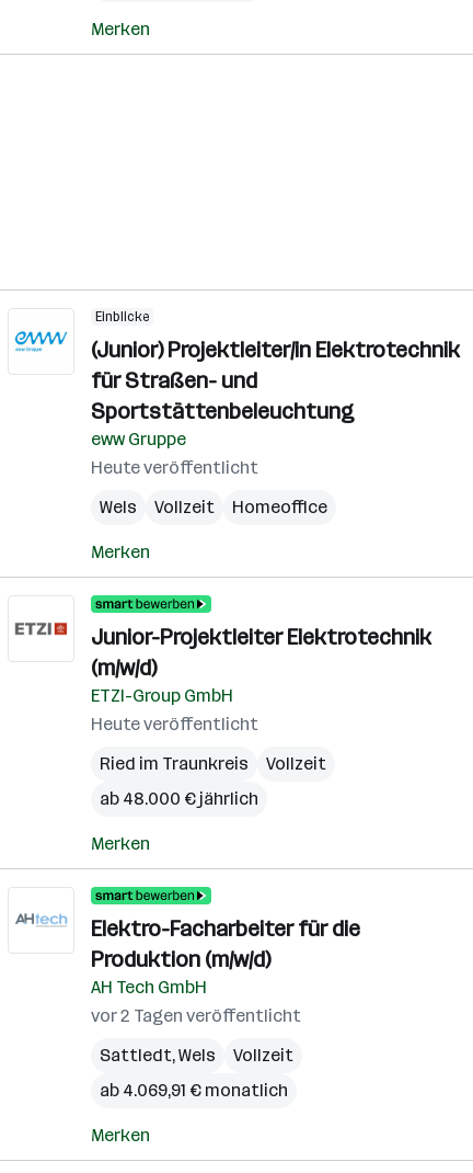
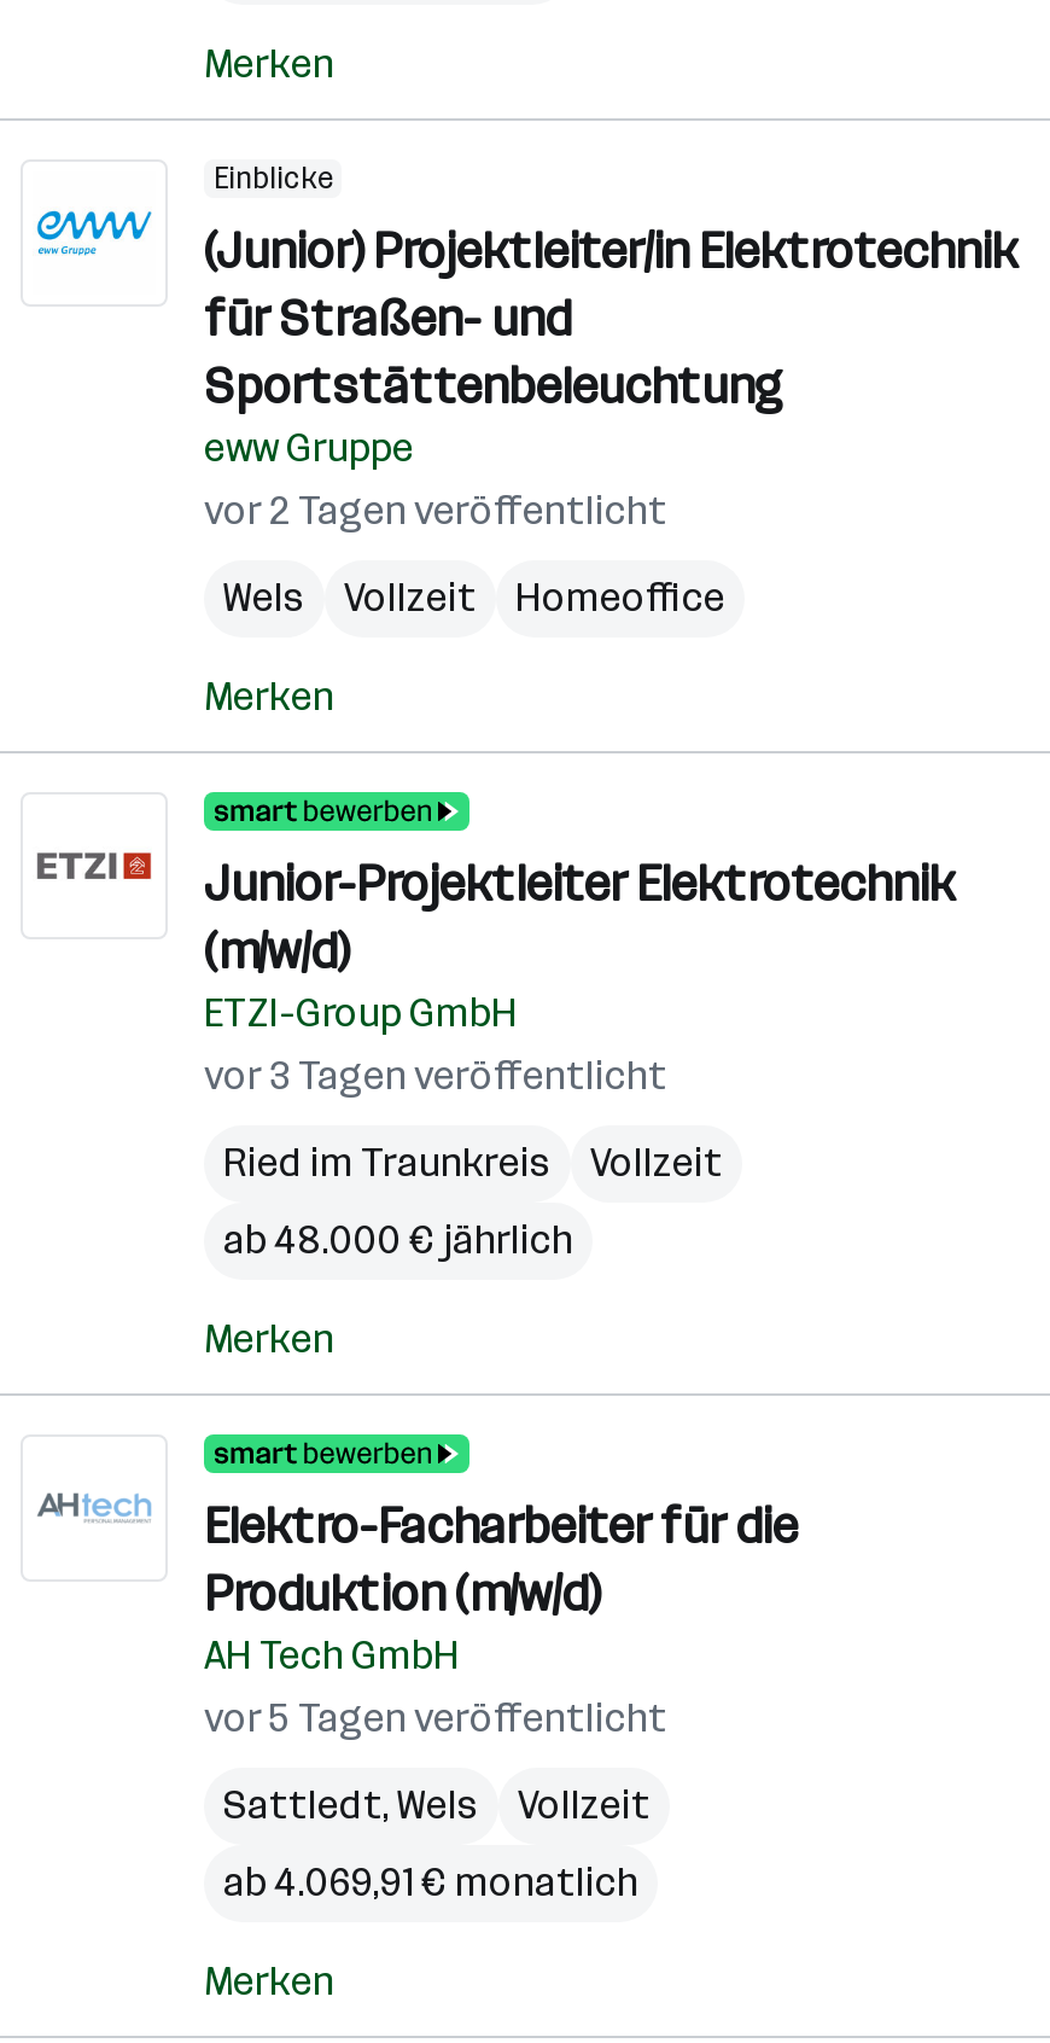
- Heute veröffentlicht

- Heute veröffentlicht
+ vor 3 Tagen veröffentlicht

+ vor 5 Tagen veröffentlicht

moved up: vor 2 Tagen veröffentlicht
